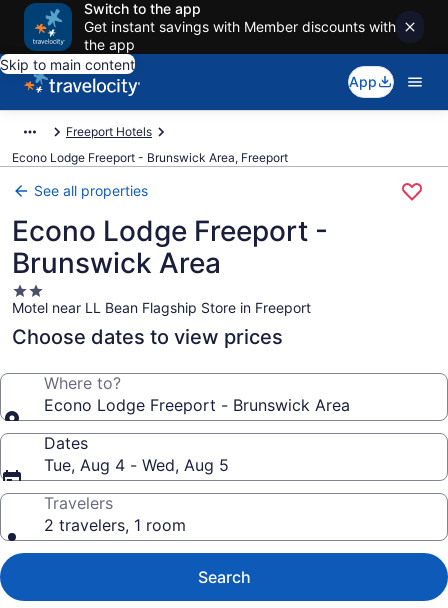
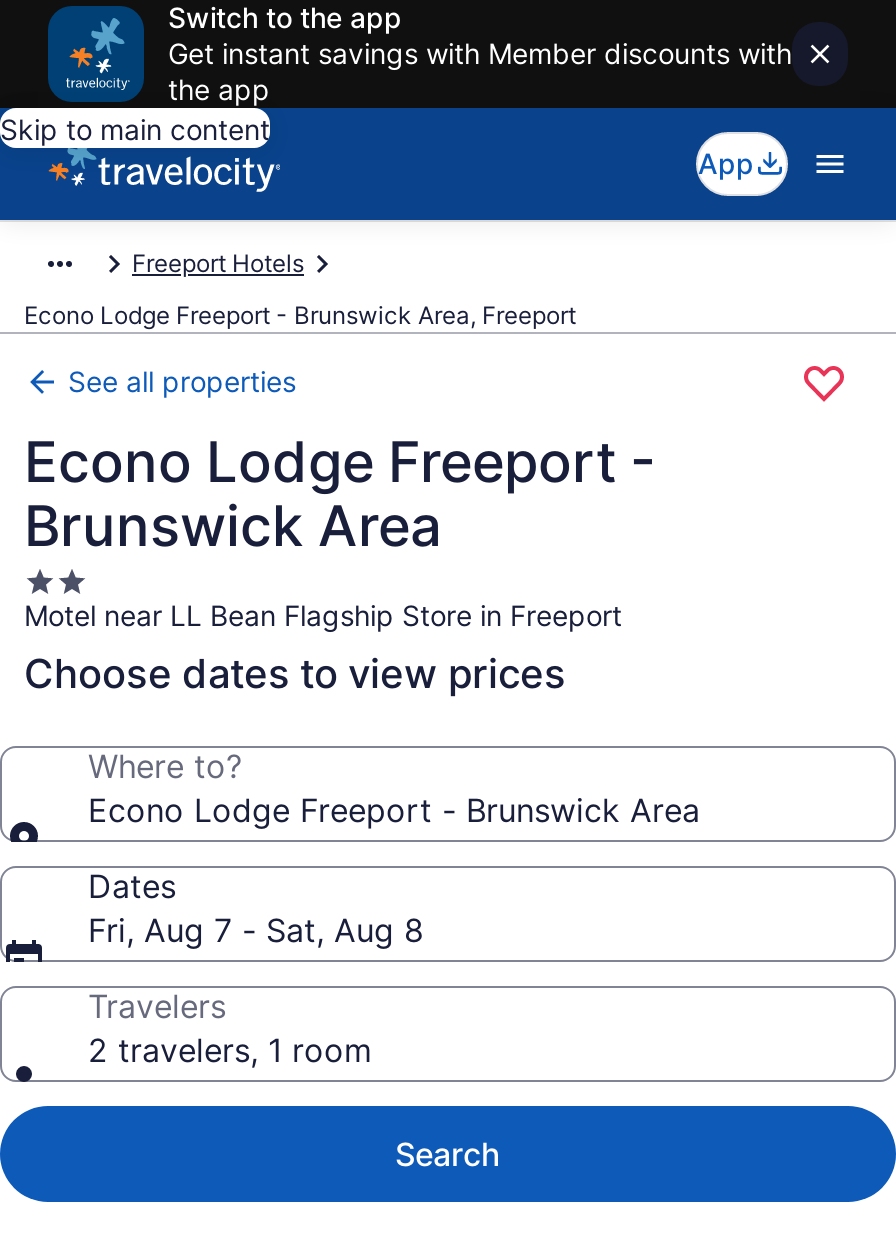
- Tue, Aug 4 - Wed, Aug 5
+ Fri, Aug 7 - Sat, Aug 8
